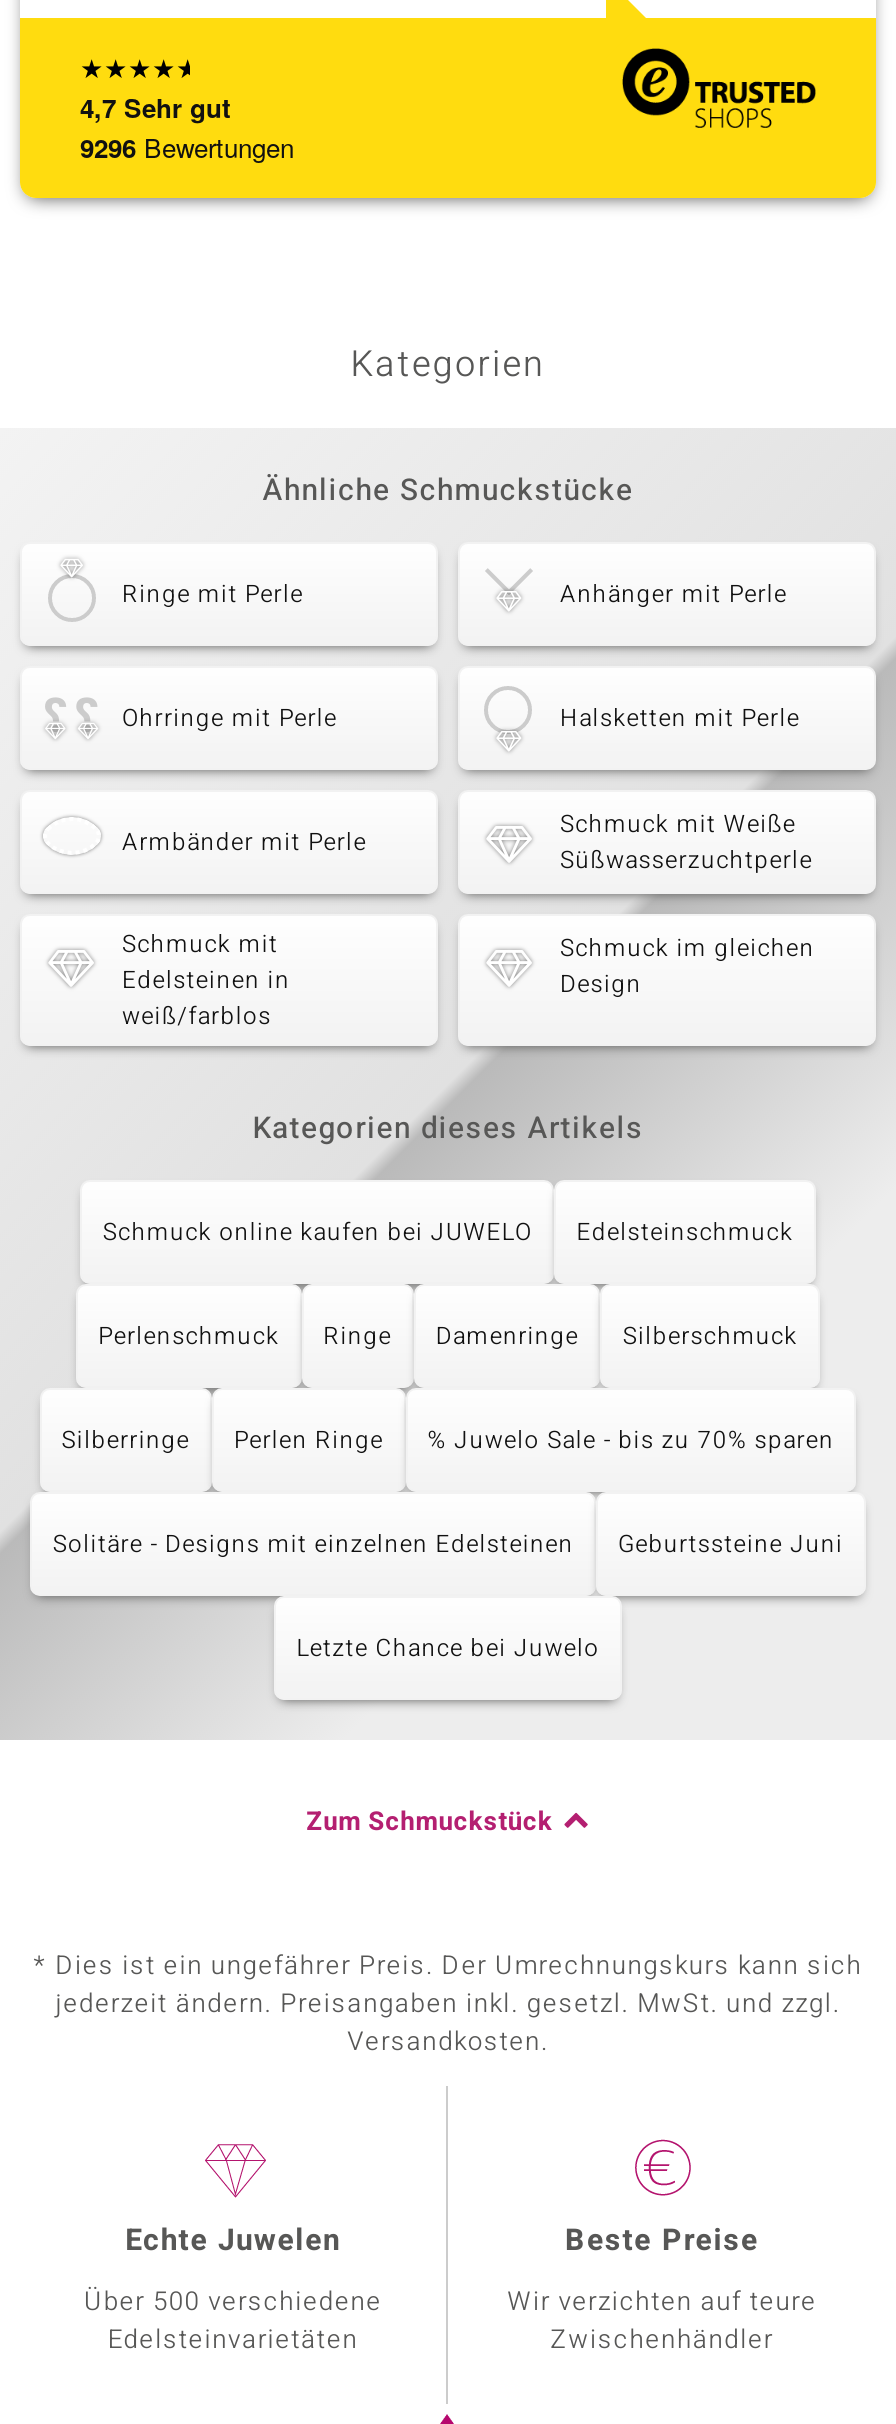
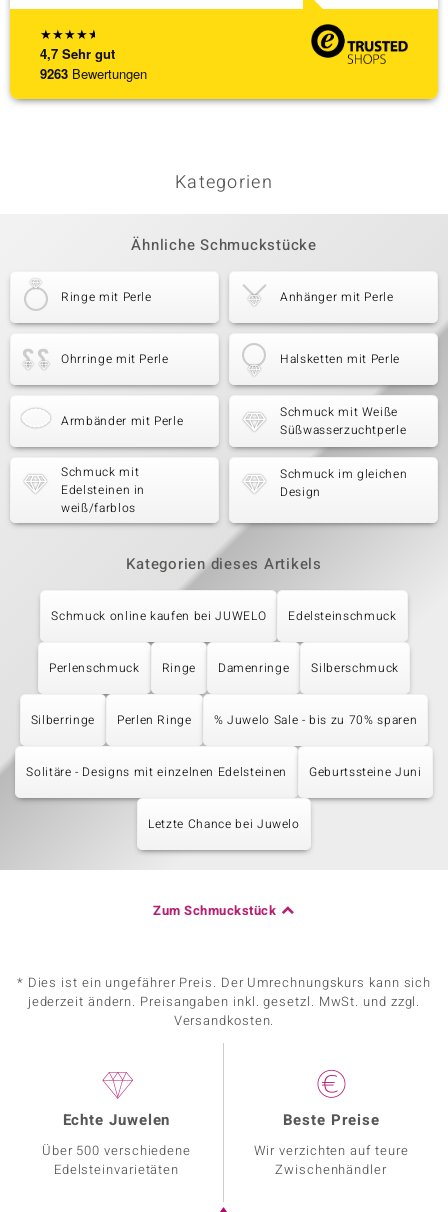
- 9296 Bewertungen
+ 9263 Bewertungen
